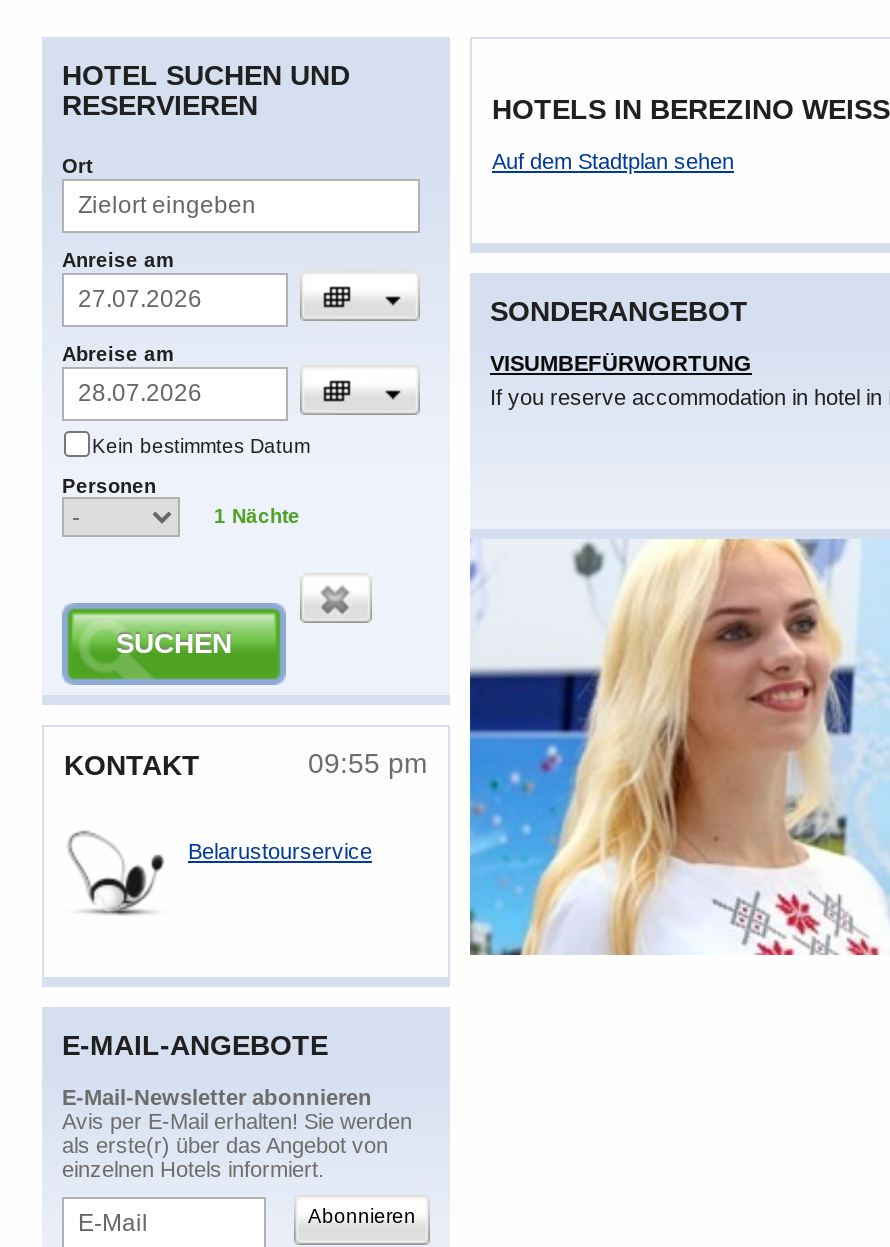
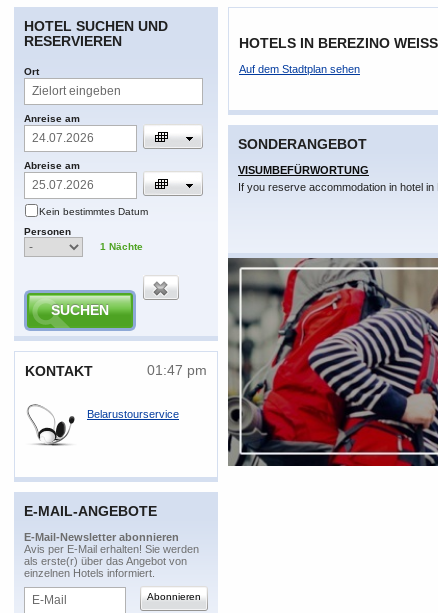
- [image]
- 09:55 pm
+ [image]
+ 01:47 pm
